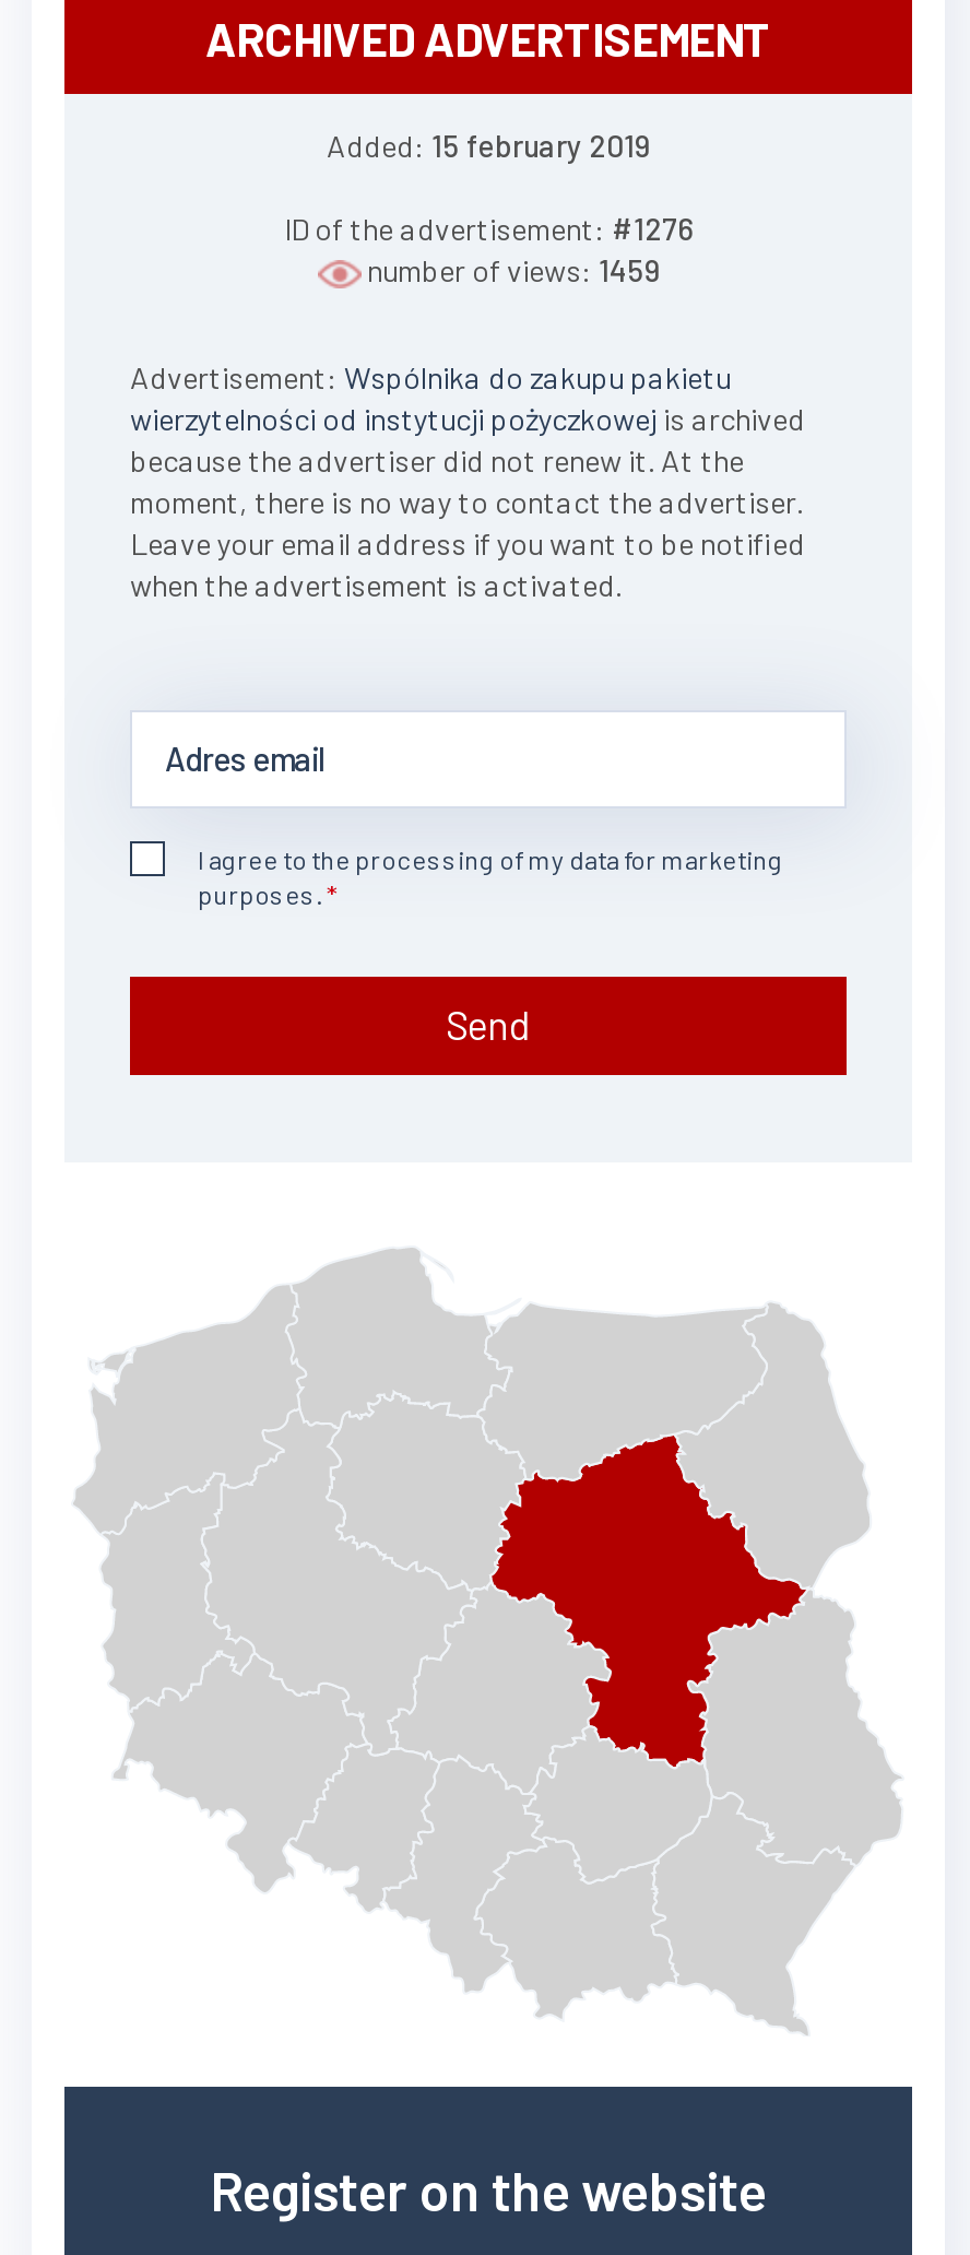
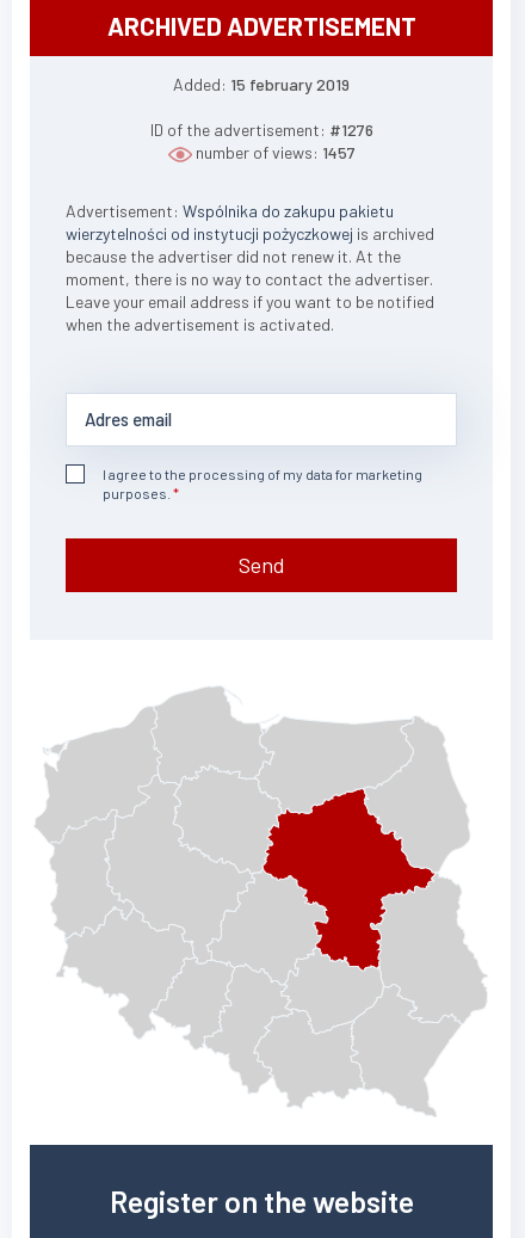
- number of views: 1459
+ number of views: 1457
